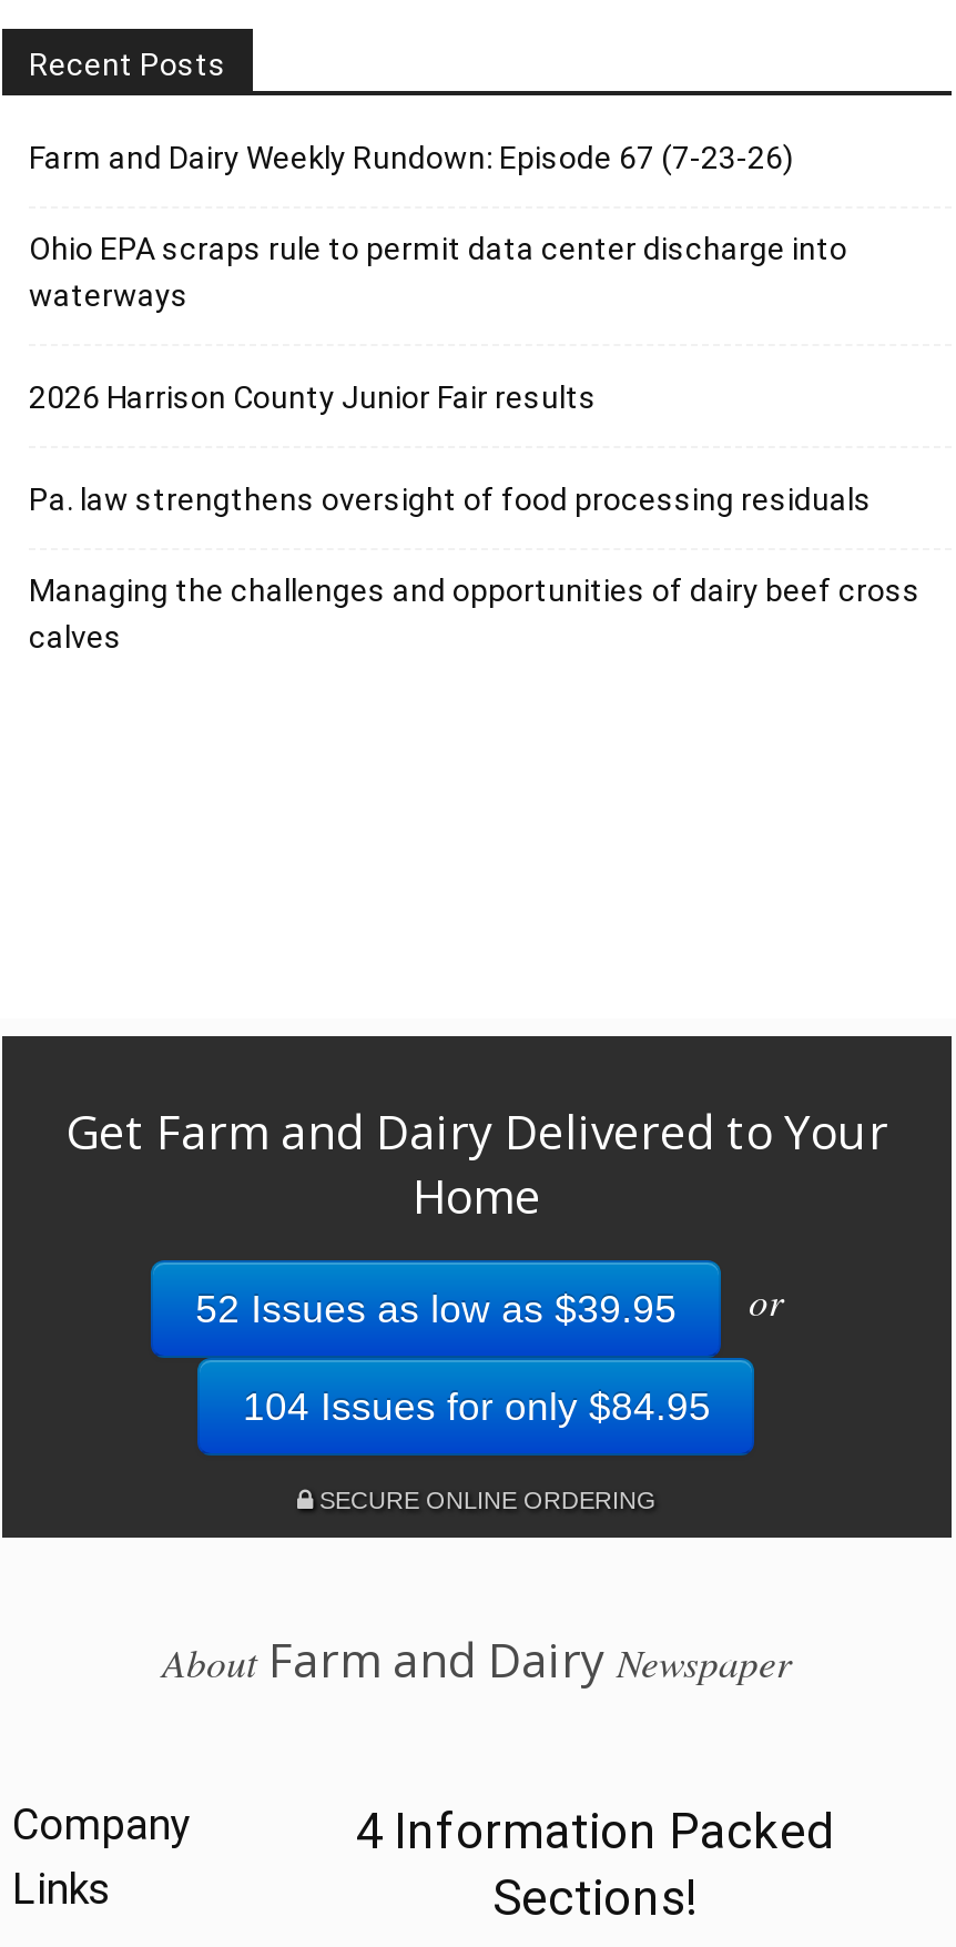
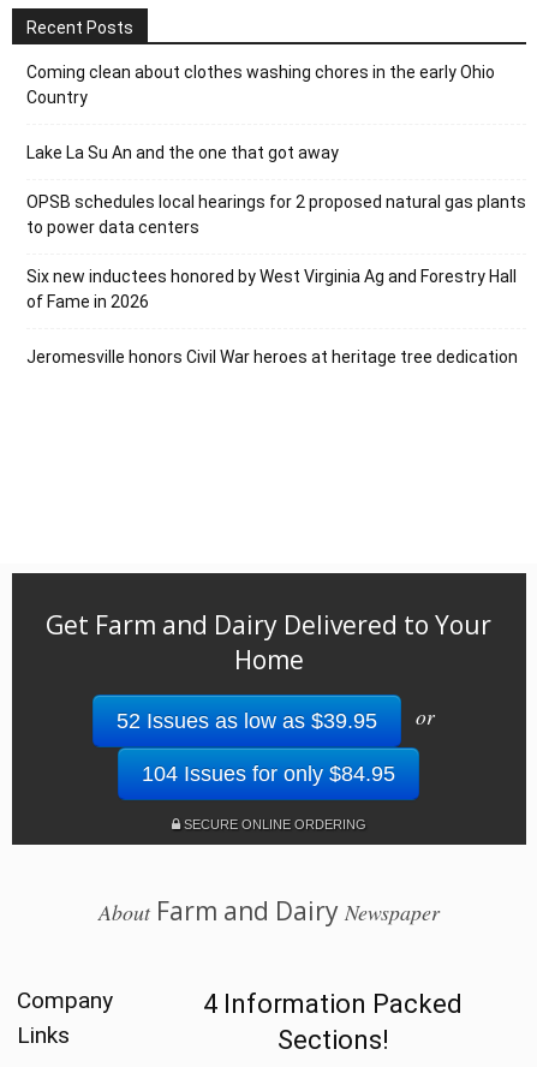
- Farm and Dairy Weekly Rundown: Episode 67 (7-23-26)
+ Coming clean about clothes washing chores in the early Ohio
+ Country

- Ohio EPA scraps rule to permit data center discharge into
- waterways
+ Lake La Su An and the one that got away

- 2026 Harrison County Junior Fair results
+ OPSB schedules local hearings for 2 proposed natural gas plants
+ to power data centers

- Pa. law strengthens oversight of food processing residuals
+ Six new inductees honored by West Virginia Ag and Forestry Hall
+ of Fame in 2026

- Managing the challenges and opportunities of dairy beef cross
- calves
+ Jeromesville honors Civil War heroes at heritage tree dedication
